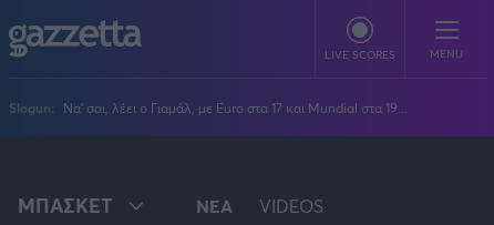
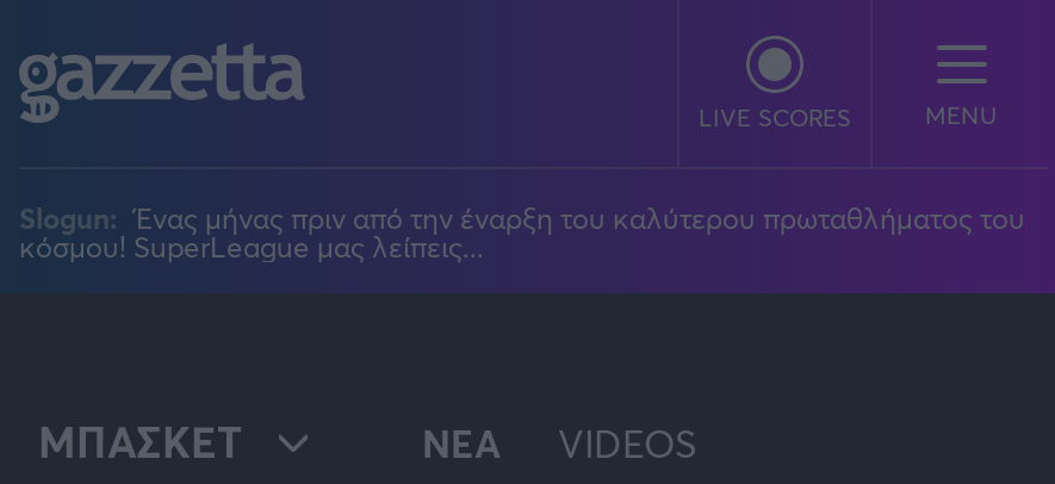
- Slogun: Να' σαι, λέει ο Γιαμάλ, με Euro στα 17 και Mundial στα 19...
+ Slogun: Ένας μήνας πριν από την έναρξη του καλύτερου πρωταθλήματος του
+ κόσμου! SuperLeague μας λείπεις...
